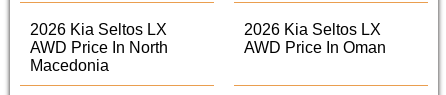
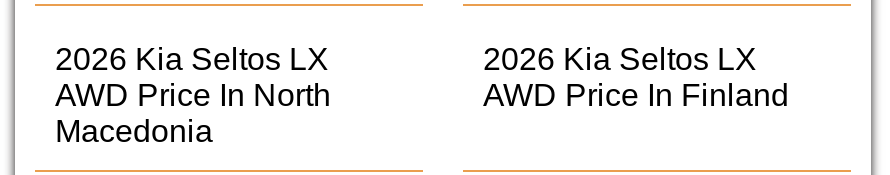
- AWD Price In Oman
+ AWD Price In Finland
